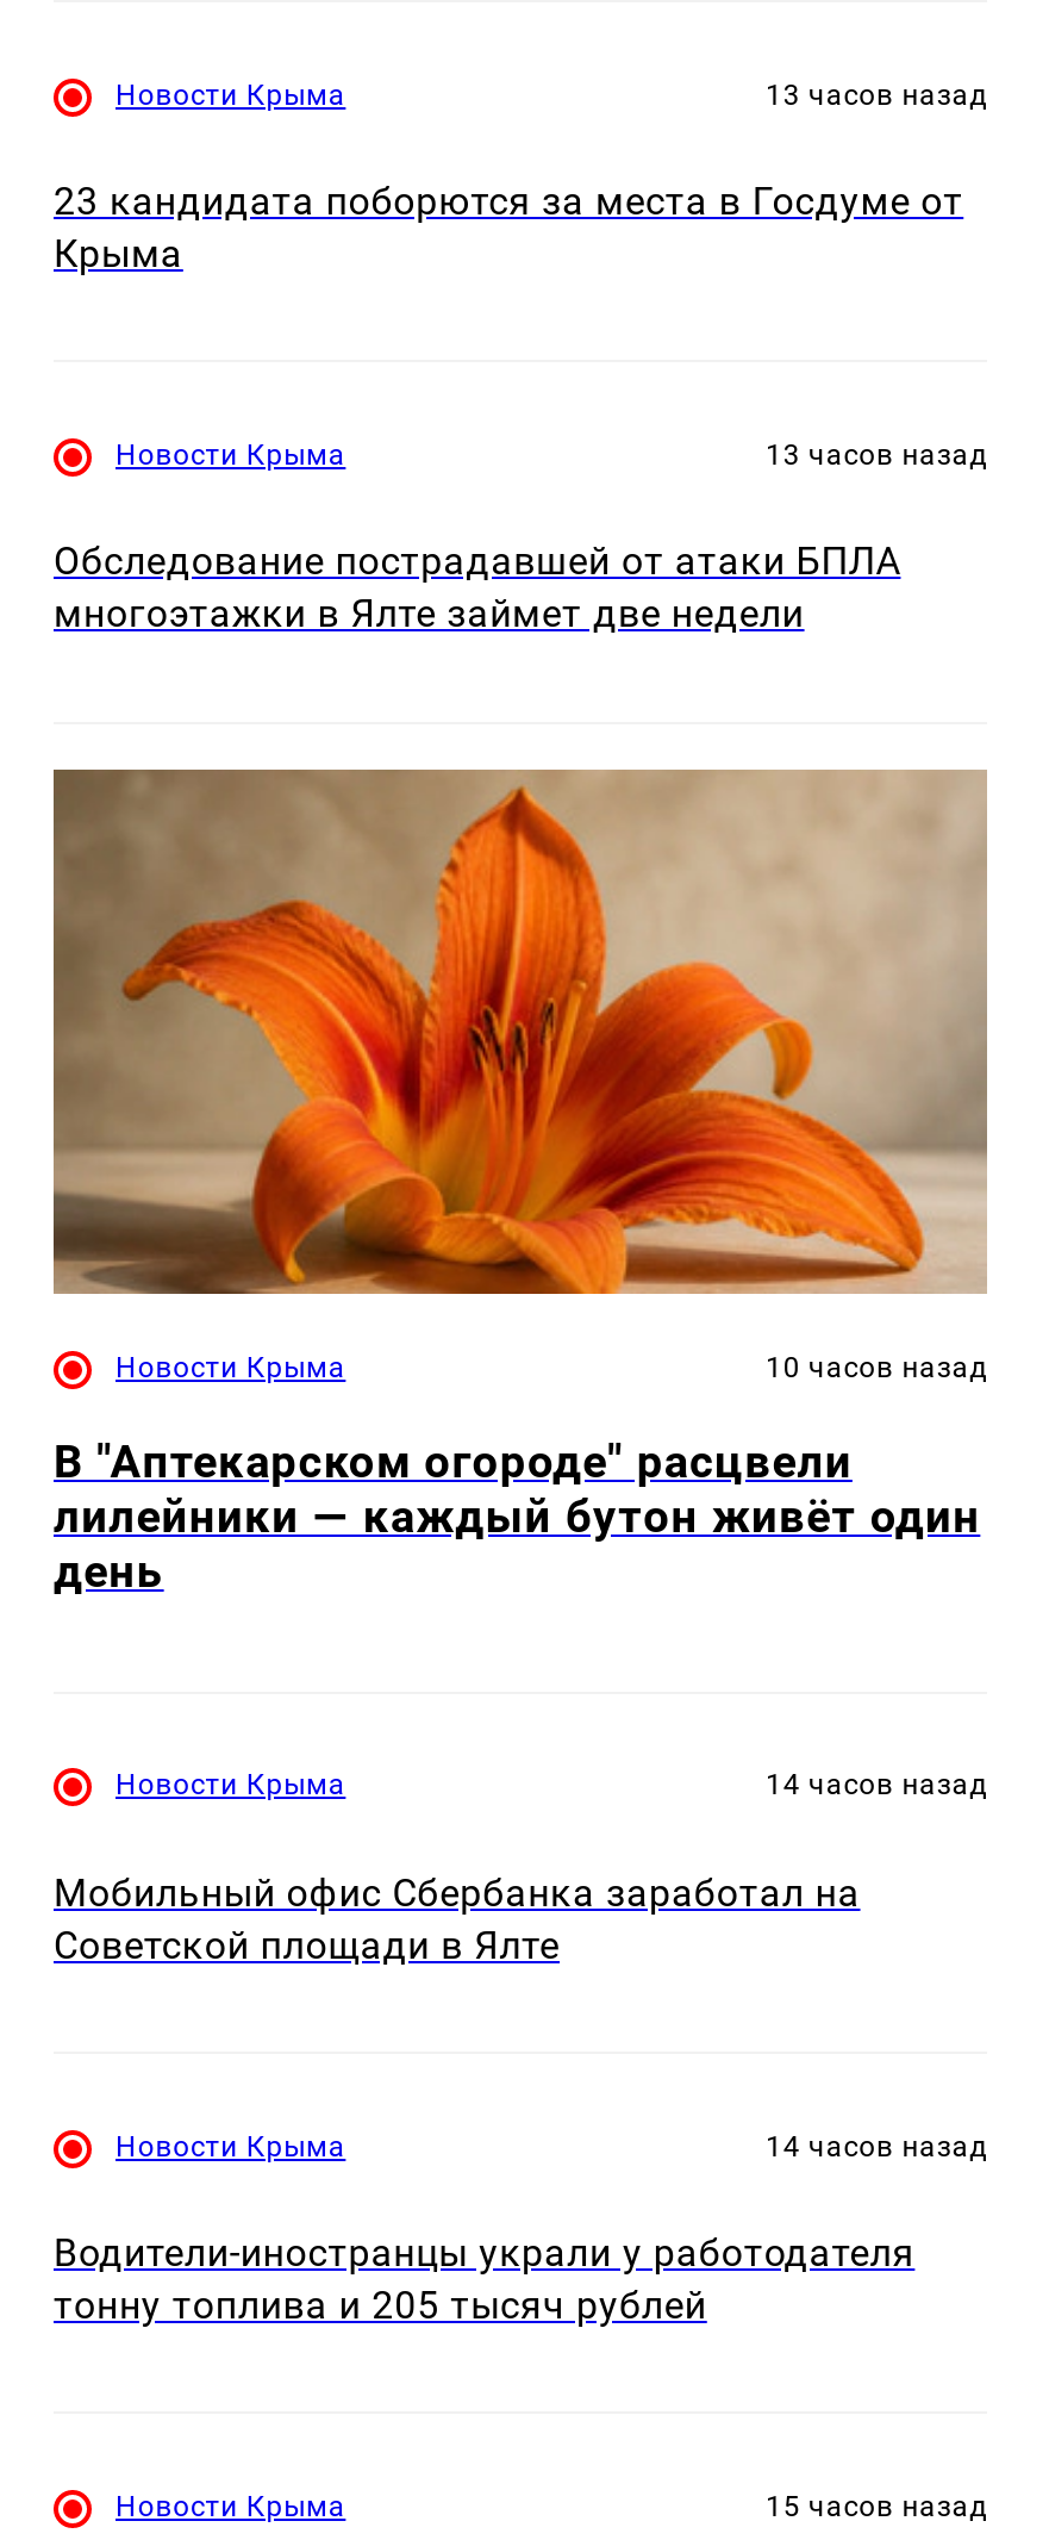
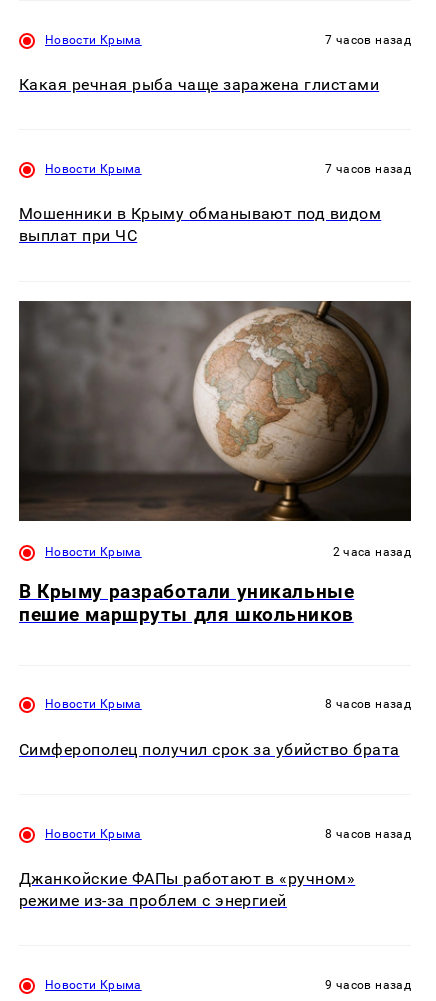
- 13 часов назад
+ 7 часов назад

- 23 кандидата поборются за места в Госдуме от
- Крыма
+ Какая речная рыба чаще заражена глистами

- 13 часов назад
+ 7 часов назад

- Обследование пострадавшей от атаки БПЛА
- многоэтажки в Ялте займет две недели
+ Мошенники в Крыму обманывают под видом
+ выплат при ЧС

- [image]
- 10 часов назад
+ [image]
+ 2 часа назад

- В "Аптекарском огороде" расцвели
- лилейники — каждый бутон живёт один
- день
+ В Крыму разработали уникальные
+ пешие маршруты для школьников

- 14 часов назад
+ 8 часов назад

- Мобильный офис Сбербанка заработал на
- Советской площади в Ялте
+ Симферополец получил срок за убийство брата

- 14 часов назад
+ 8 часов назад

- Водители-иностранцы украли у работодателя
- тонну топлива и 205 тысяч рублей
+ Джанкойские ФАПы работают в «ручном»
+ режиме из-за проблем с энергией

- 15 часов назад
+ 9 часов назад
